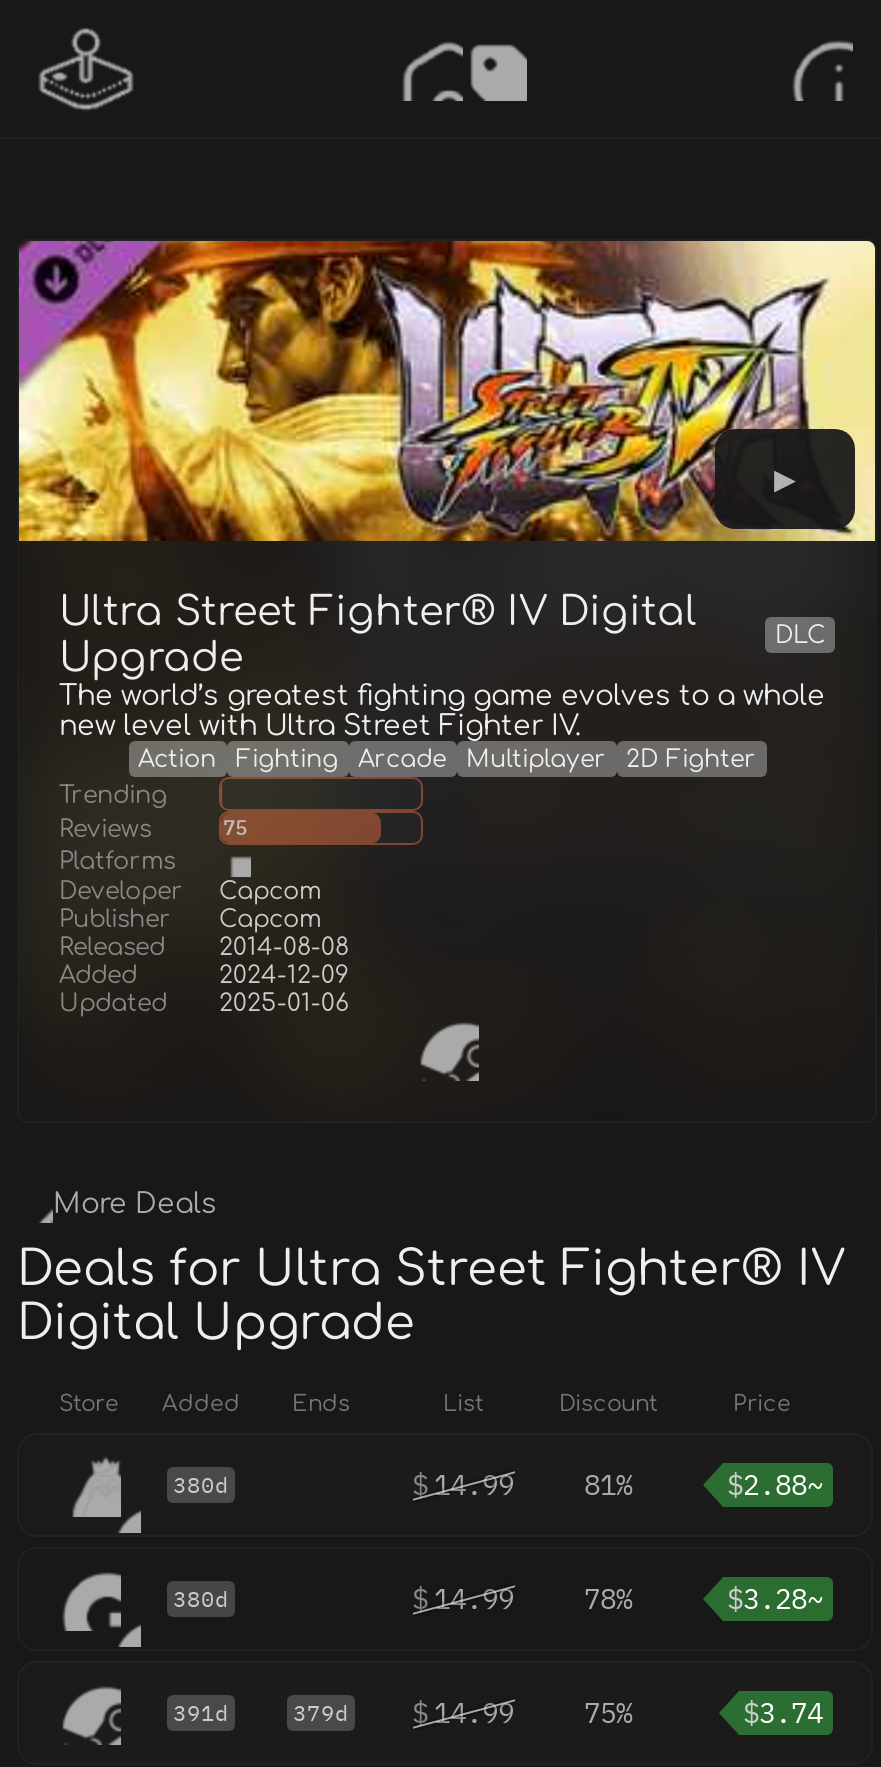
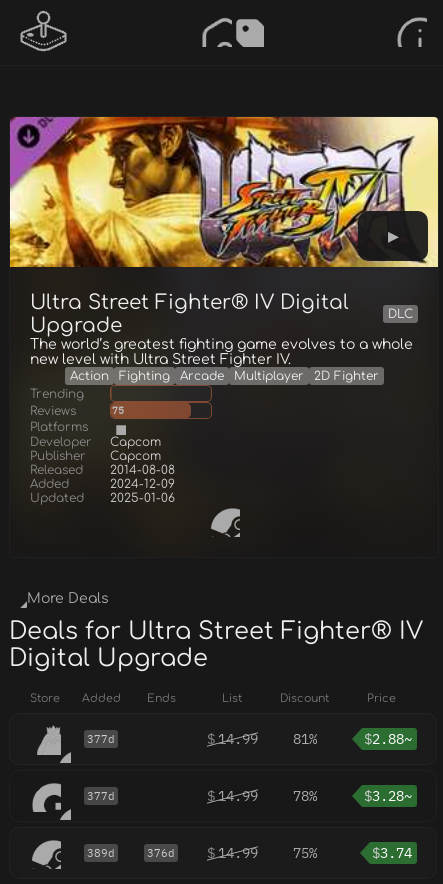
- 380d
+ 377d

- 380d
+ 377d

- 391d
- 379d
+ 389d
+ 376d
